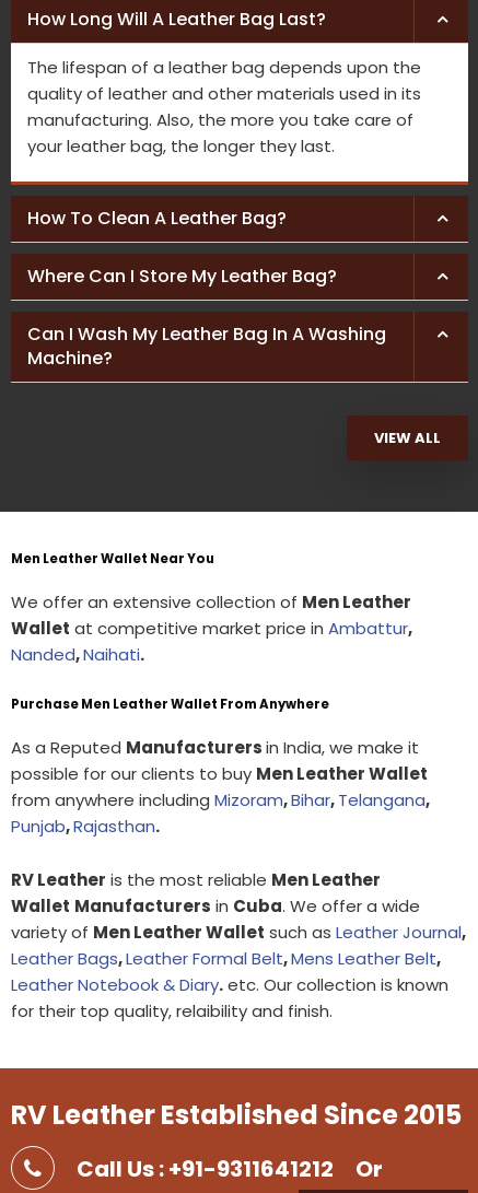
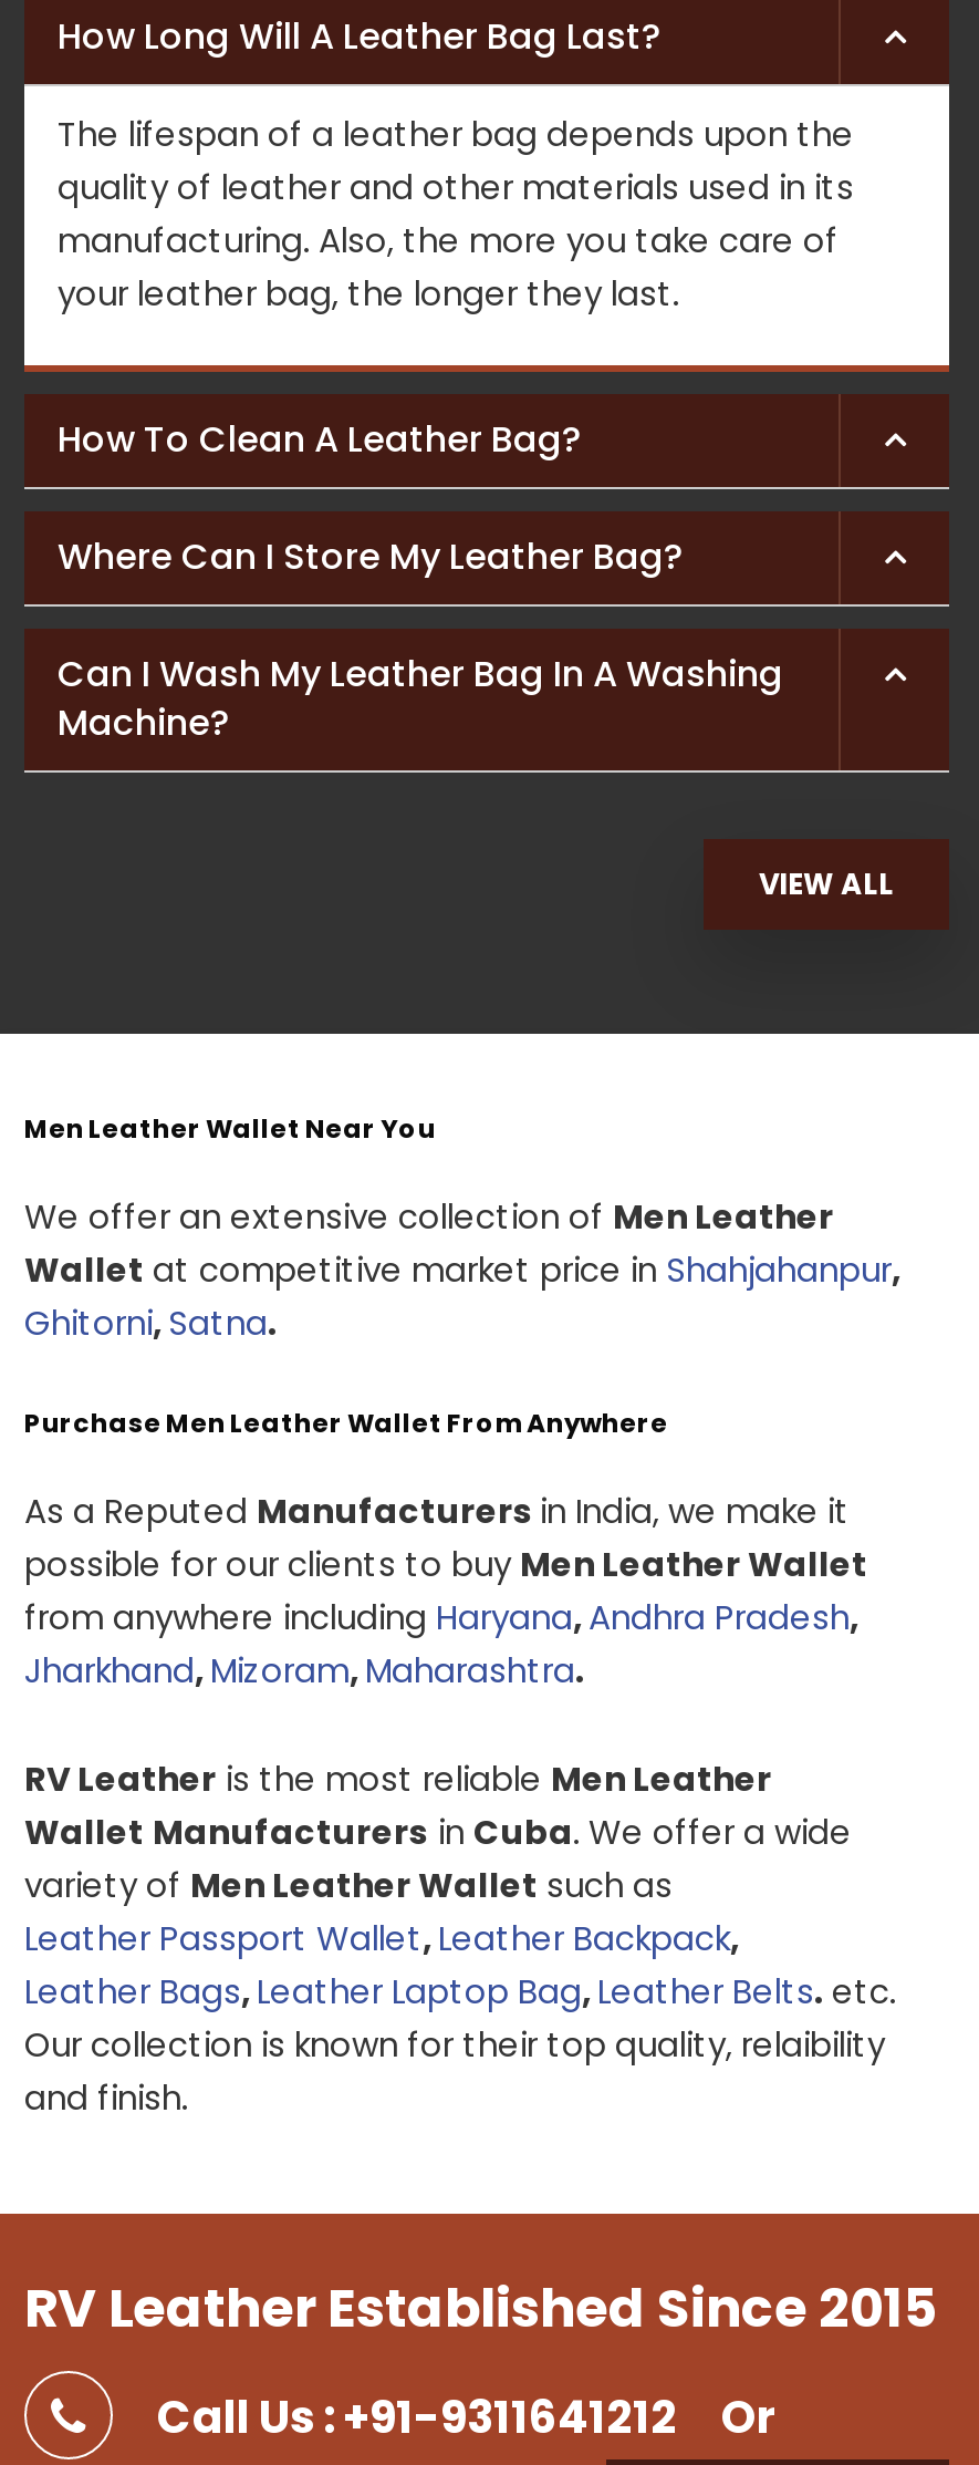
- Wallet at competitive market price in Ambattur,
- Nanded, Naihati.
+ Wallet at competitive market price in Shahjahanpur,
+ Ghitorni, Satna.

- from anywhere including Mizoram, Bihar, Telangana,
- Punjab, Rajasthan.
+ from anywhere including Haryana, Andhra Pradesh,
+ Jharkhand, Mizoram, Maharashtra.

- variety of Men Leather Wallet such as Leather Journal,
- Leather Bags, Leather Formal Belt, Mens Leather Belt,
- Leather Notebook & Diary. etc. Our collection is known
- for their top quality, relaibility and finish.
+ variety of Men Leather Wallet such as
+ Leather Passport Wallet, Leather Backpack,
+ Leather Bags, Leather Laptop Bag, Leather Belts. etc.
+ Our collection is known for their top quality, relaibility
+ and finish.
